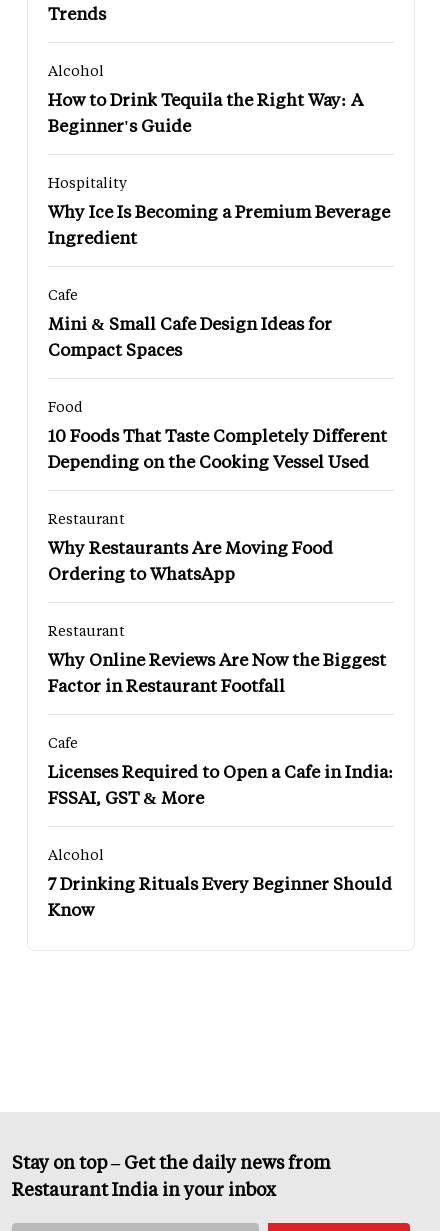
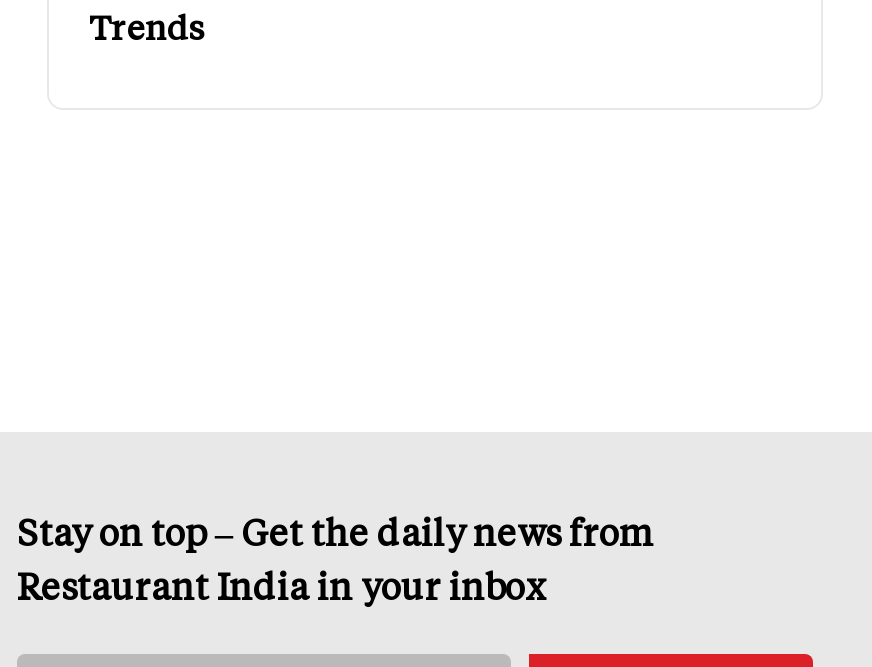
- Alcohol
- How to Drink Tequila the Right Way: A
- Beginner's Guide
- Hospitality
- Why Ice Is Becoming a Premium Beverage
- Ingredient
- Cafe
- Mini & Small Cafe Design Ideas for
- Compact Spaces
- Food
- 10 Foods That Taste Completely Different
- Depending on the Cooking Vessel Used
- Restaurant
- Why Restaurants Are Moving Food
- Ordering to WhatsApp
- Restaurant
- Why Online Reviews Are Now the Biggest
- Factor in Restaurant Footfall
- Cafe
- Licenses Required to Open a Cafe in India:
- FSSAI, GST & More
- Alcohol
- 7 Drinking Rituals Every Beginner Should
- Know
